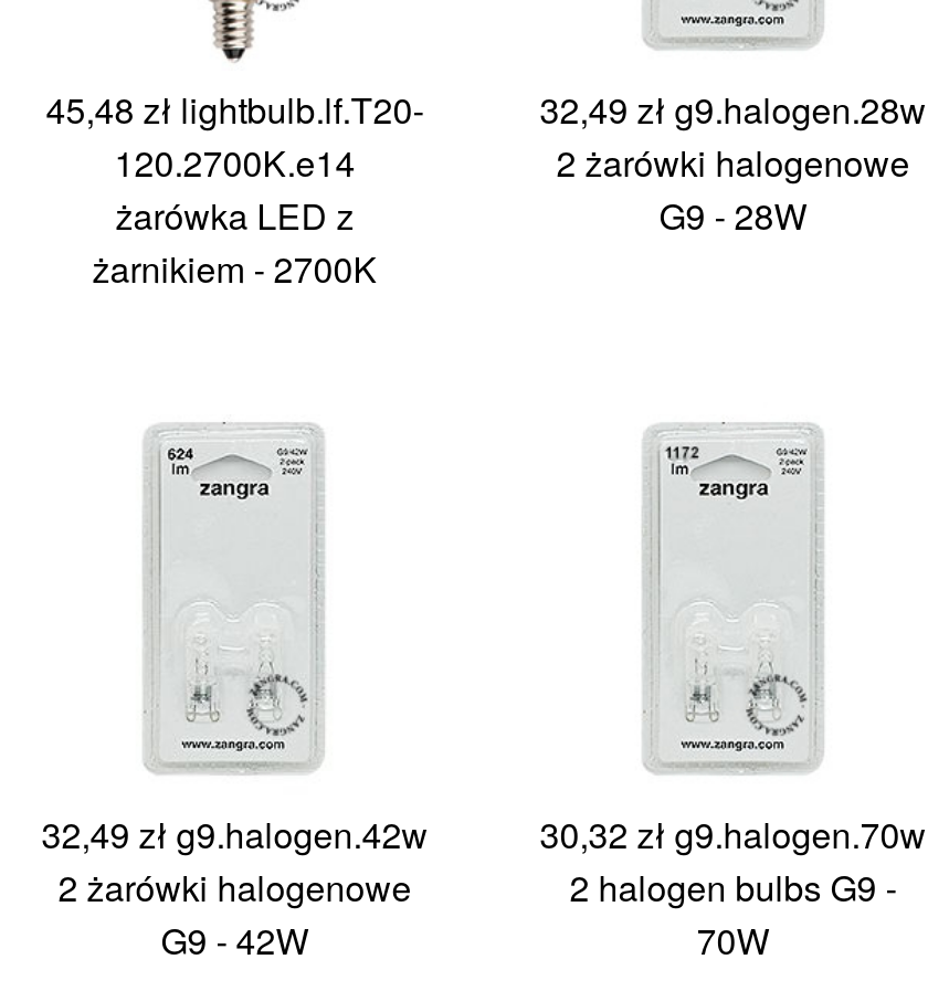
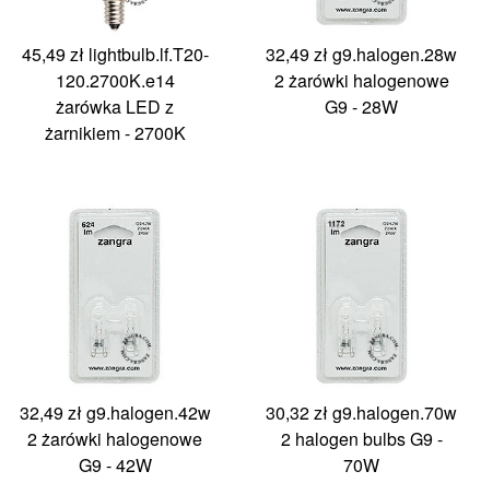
- 45,48 zł lightbulb.lf.T20-
+ 45,49 zł lightbulb.lf.T20-
